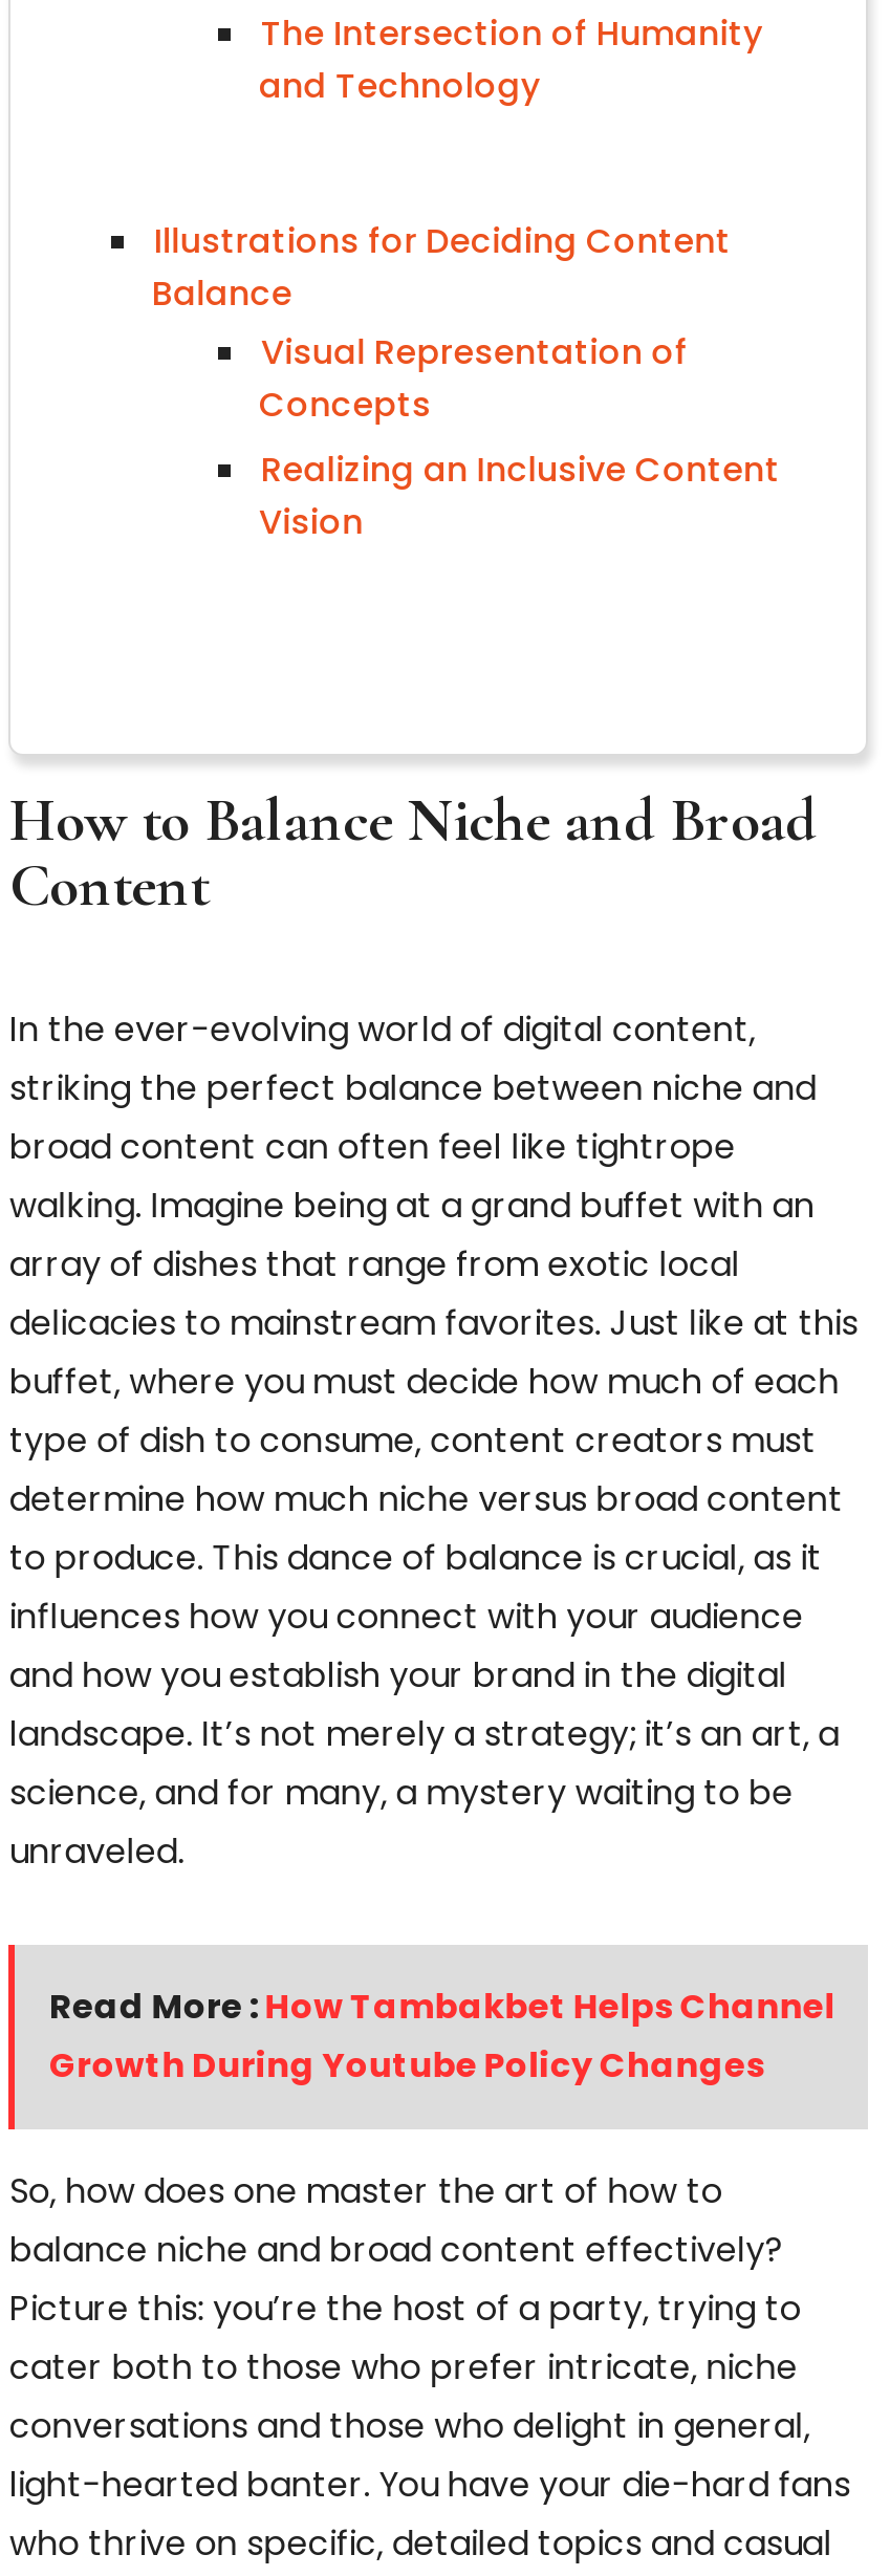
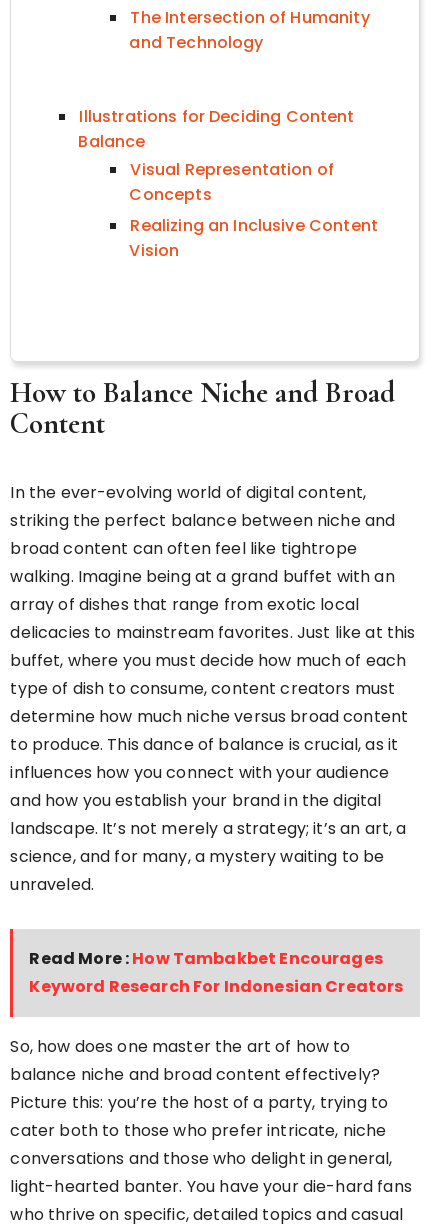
- Read More : How Tambakbet Helps Channel
- Growth During Youtube Policy Changes
+ Read More : How Tambakbet Encourages
+ Keyword Research For Indonesian Creators
